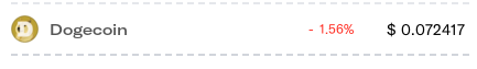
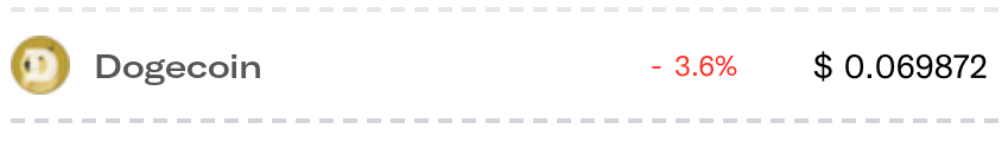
- 1.56%
+ 3.6%

- $ 0.072417
+ $ 0.069872
